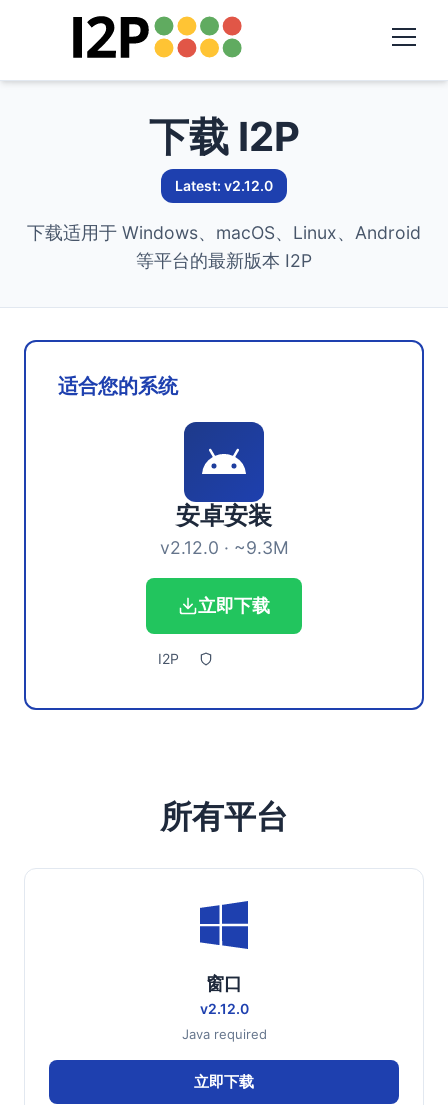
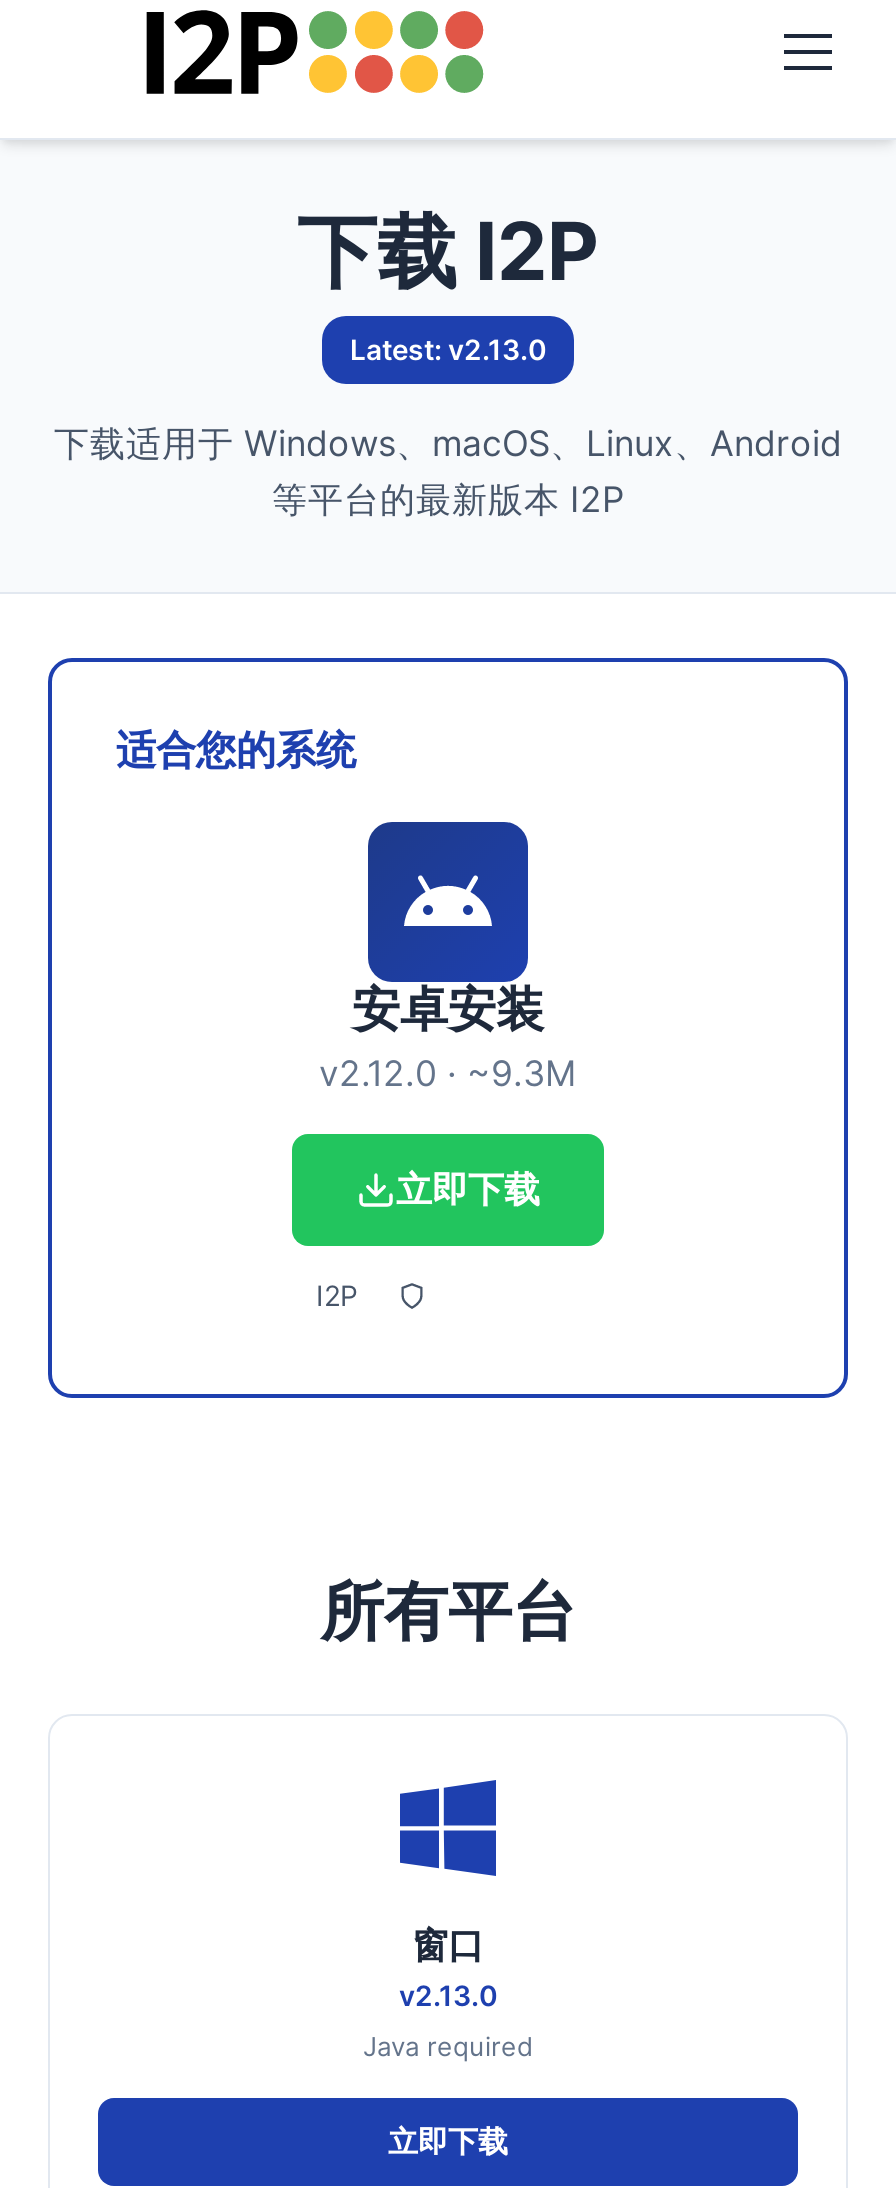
- Latest: v2.12.0
+ Latest: v2.13.0

- v2.12.0
+ v2.13.0
